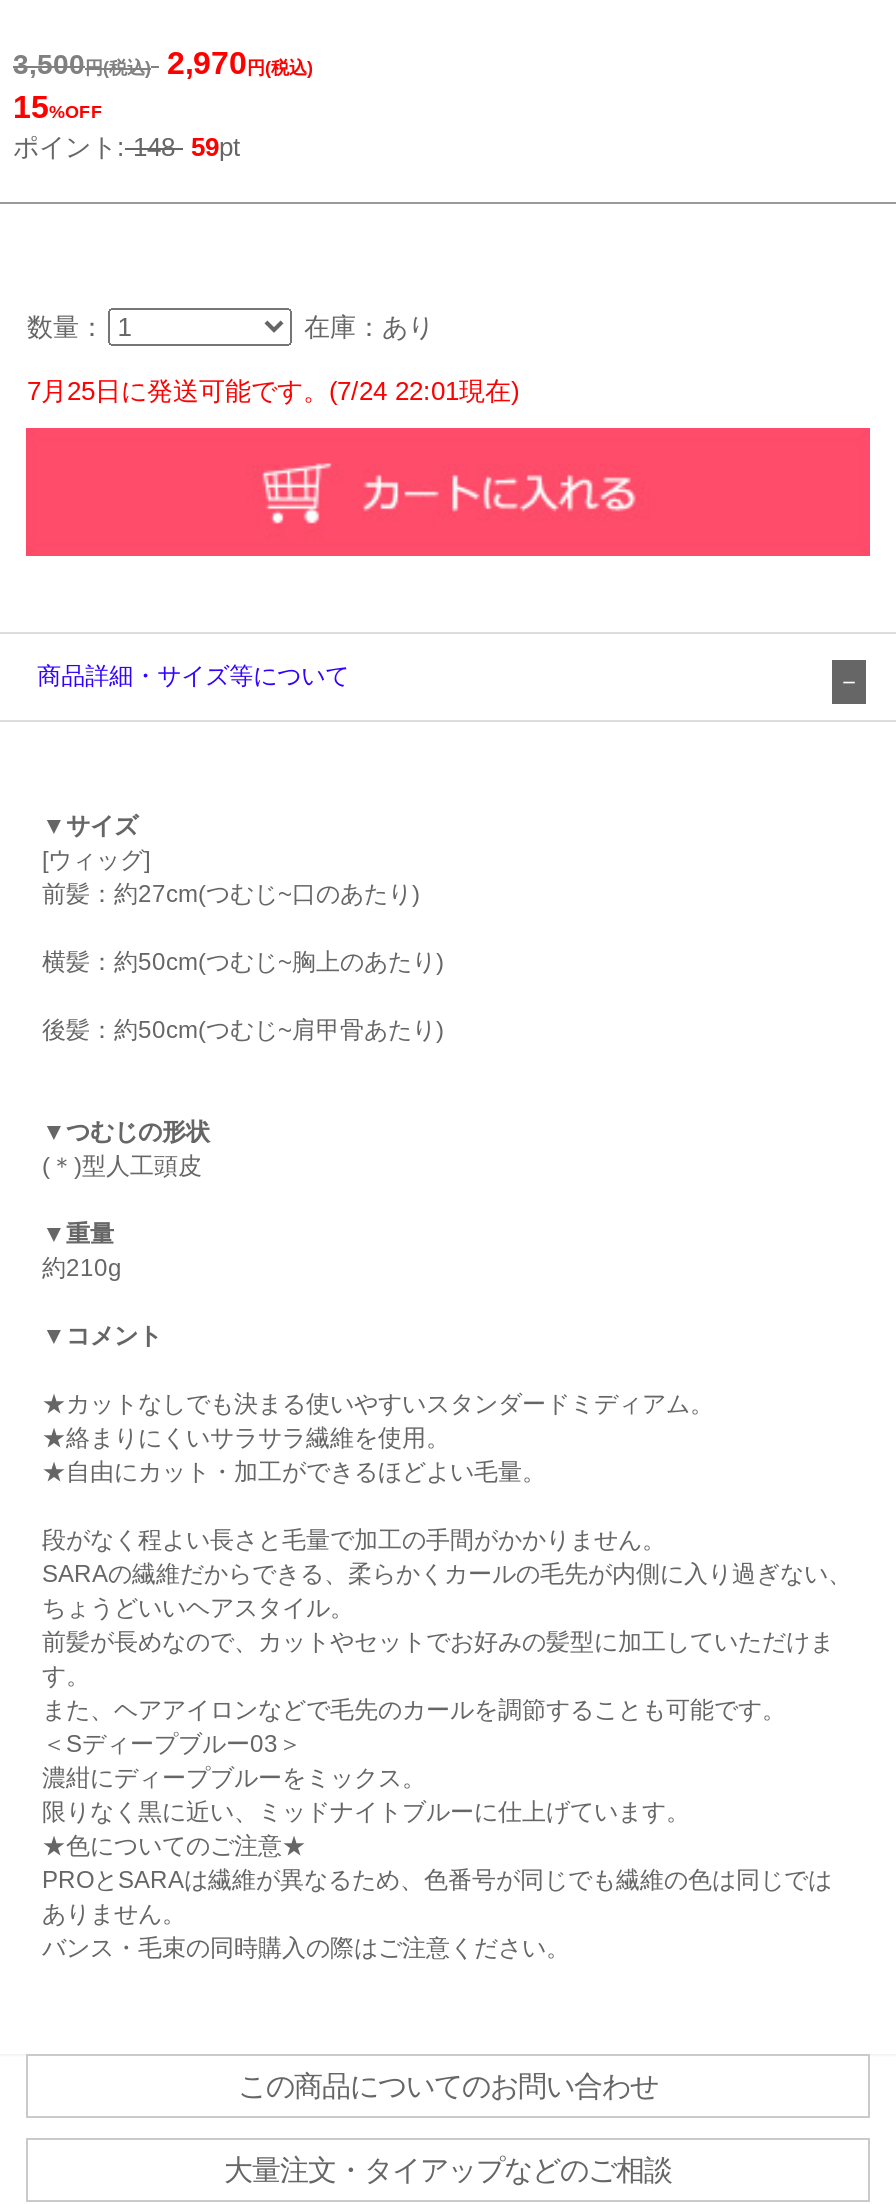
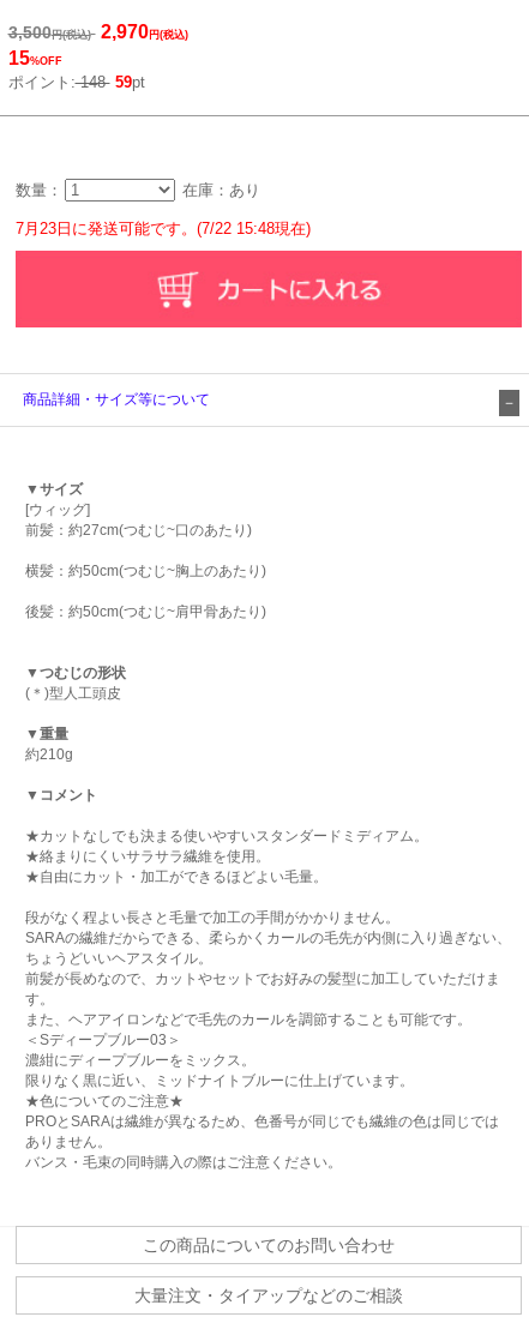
- 7月25日に発送可能です。(7/24 22:01現在)
+ 7月23日に発送可能です。(7/22 15:48現在)
